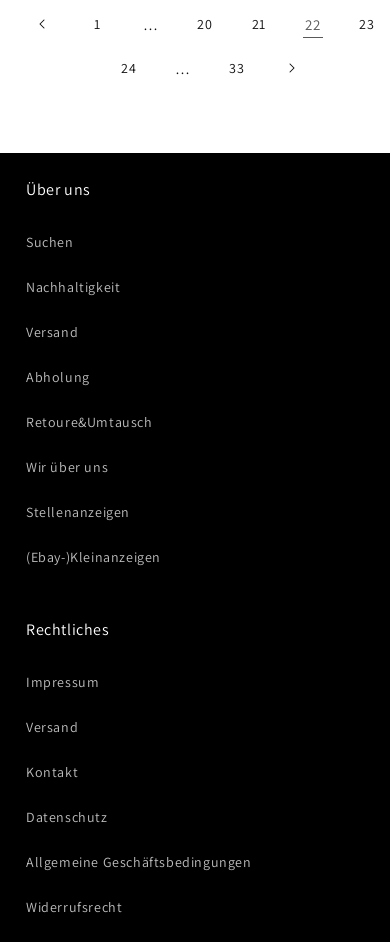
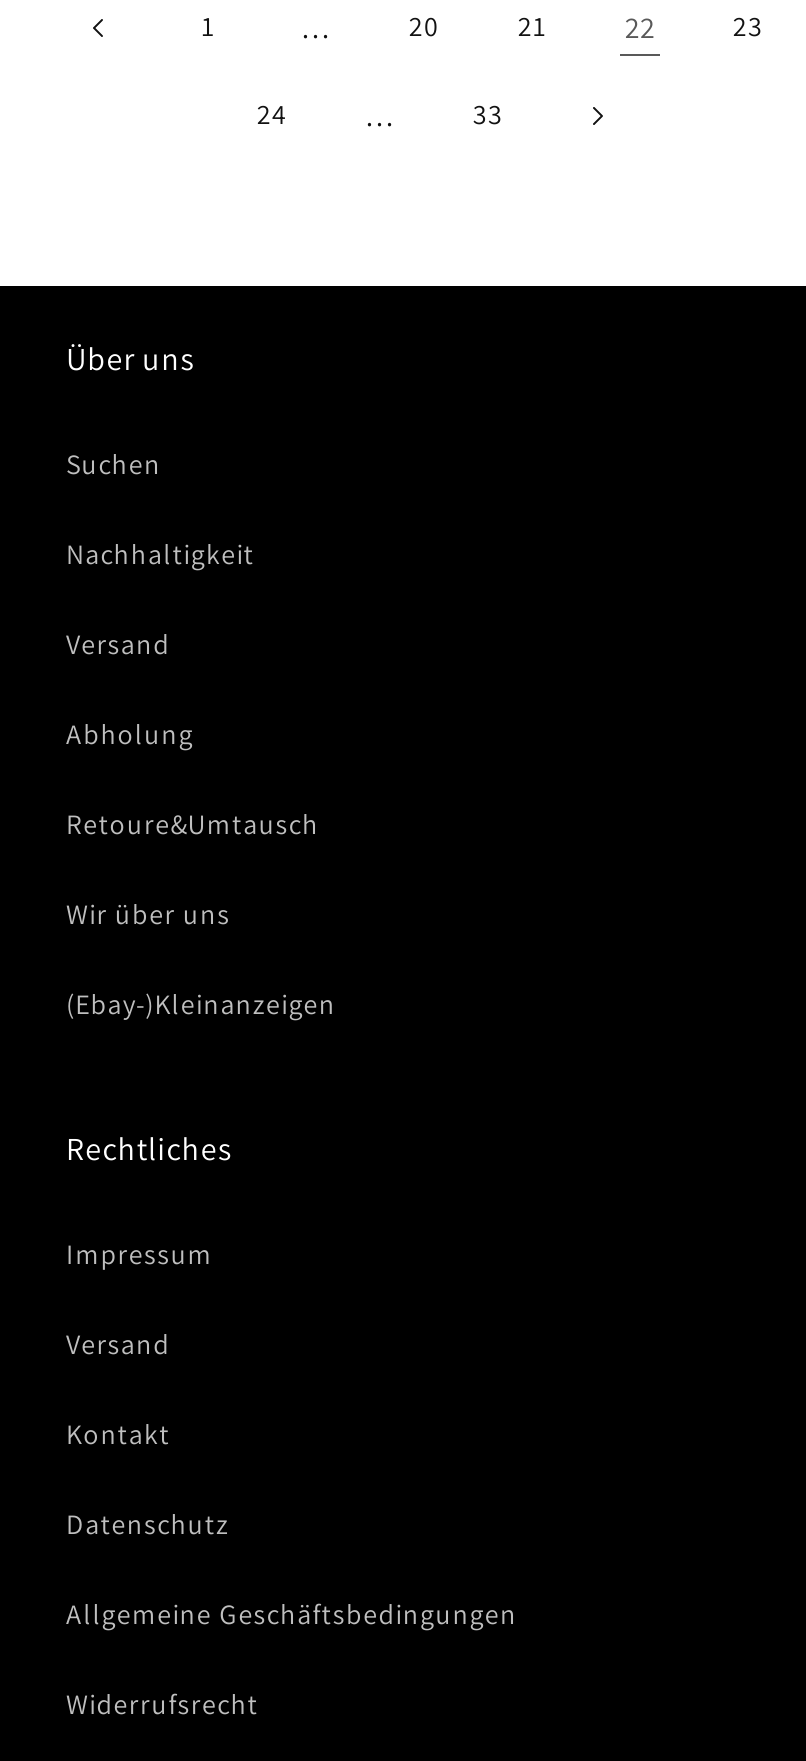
- Stellenanzeigen
